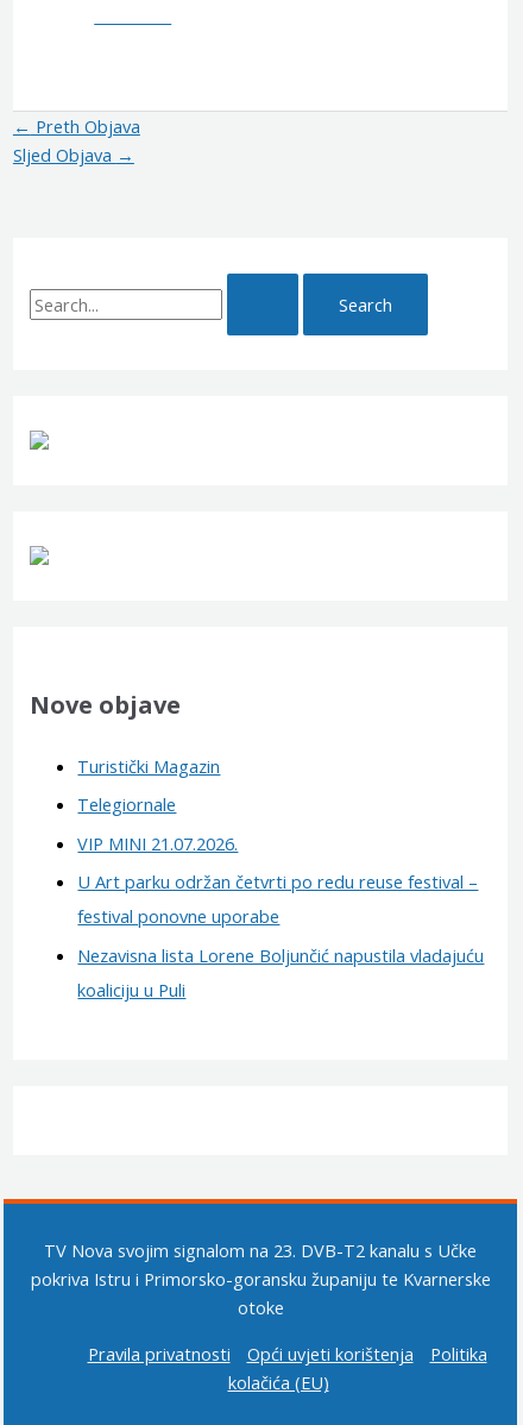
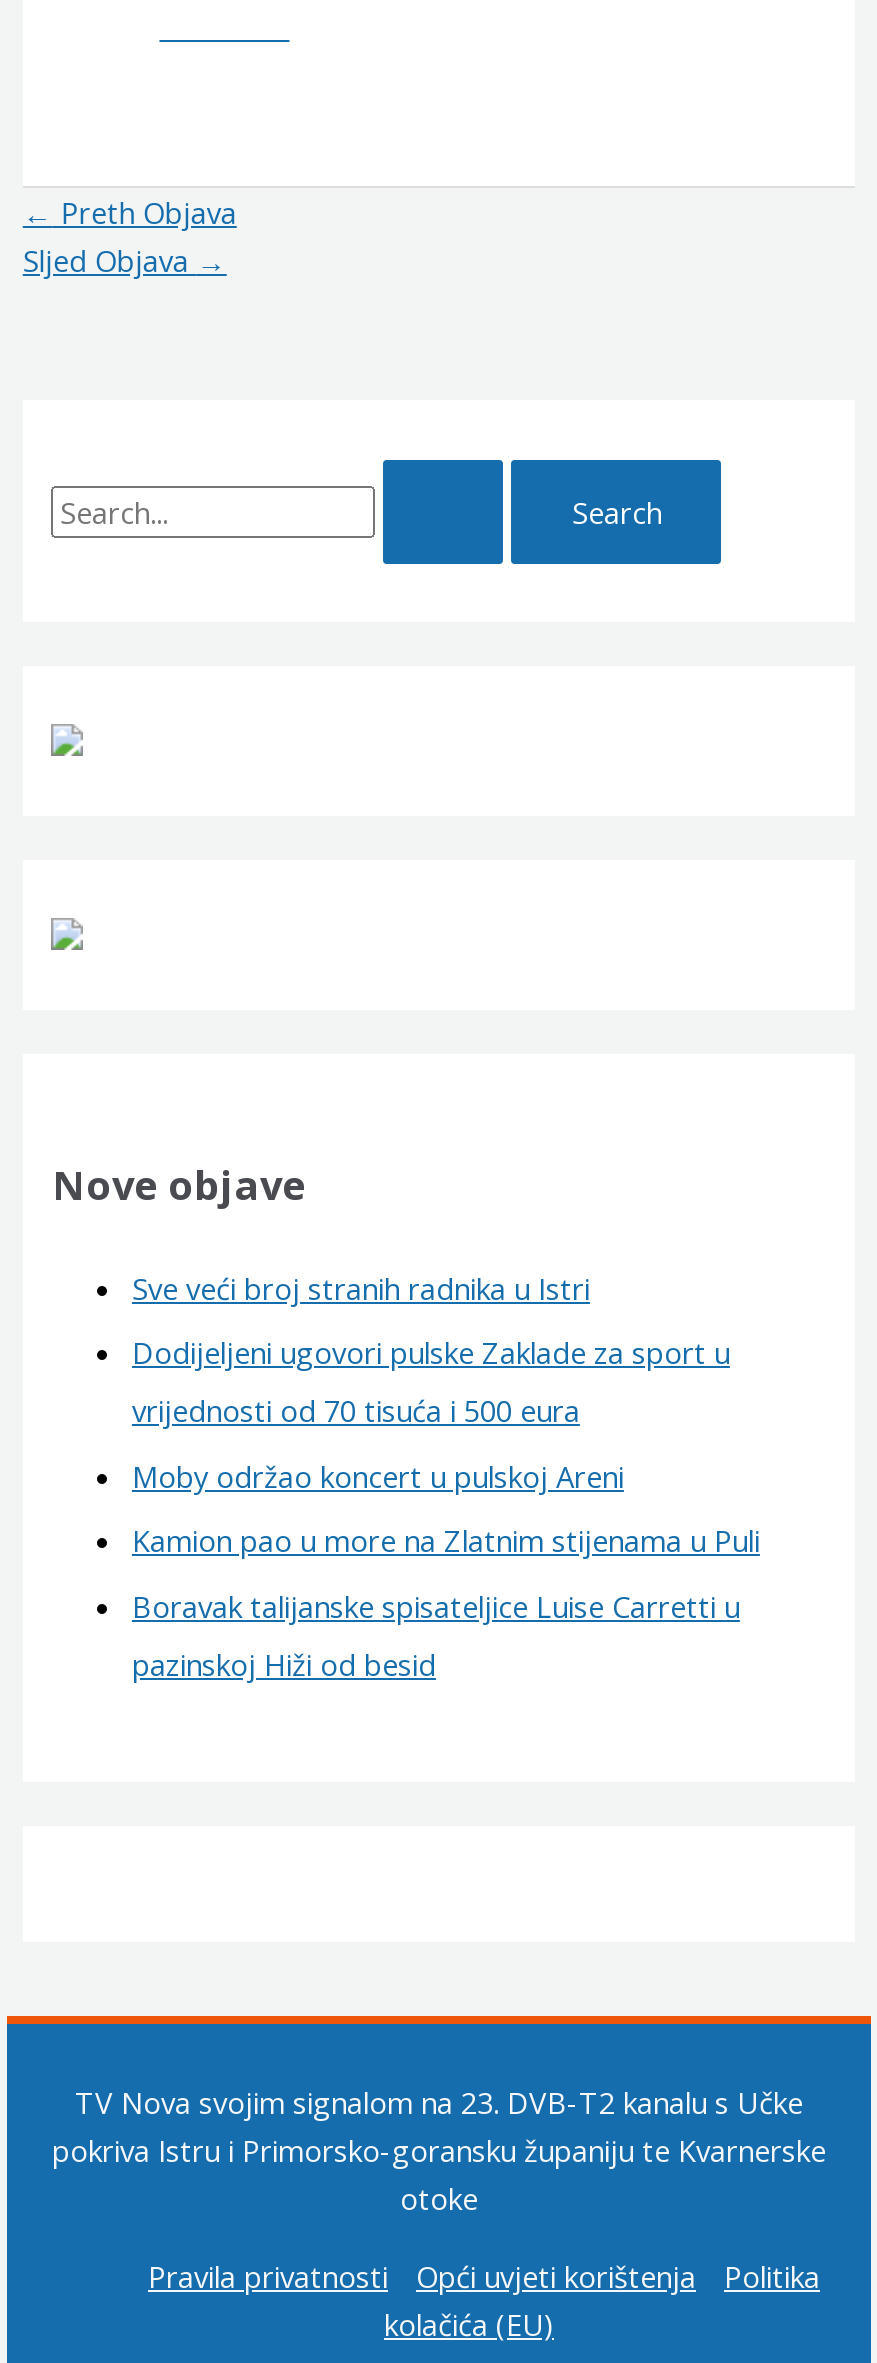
- Turistički Magazin
+ Sve veći broj stranih radnika u Istri

- Telegiornale
+ Dodijeljeni ugovori pulske Zaklade za sport u
+ vrijednosti od 70 tisuća i 500 eura

- VIP MINI 21.07.2026.
+ Moby održao koncert u pulskoj Areni

- U Art parku održan četvrti po redu reuse festival –
- festival ponovne uporabe
+ Kamion pao u more na Zlatnim stijenama u Puli

- Nezavisna lista Lorene Boljunčić napustila vladajuću
- koaliciju u Puli
+ Boravak talijanske spisateljice Luise Carretti u
+ pazinskoj Hiži od besid
